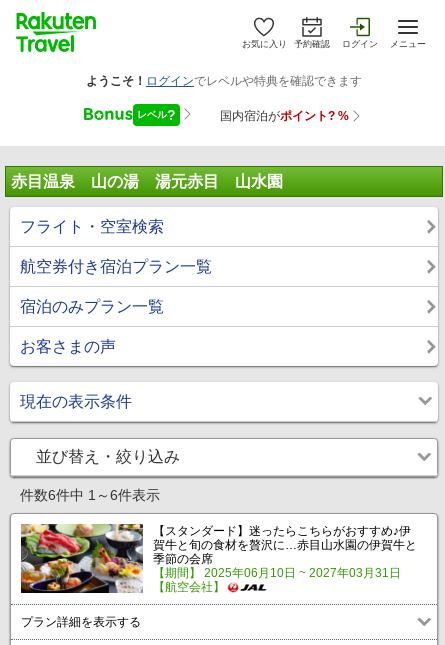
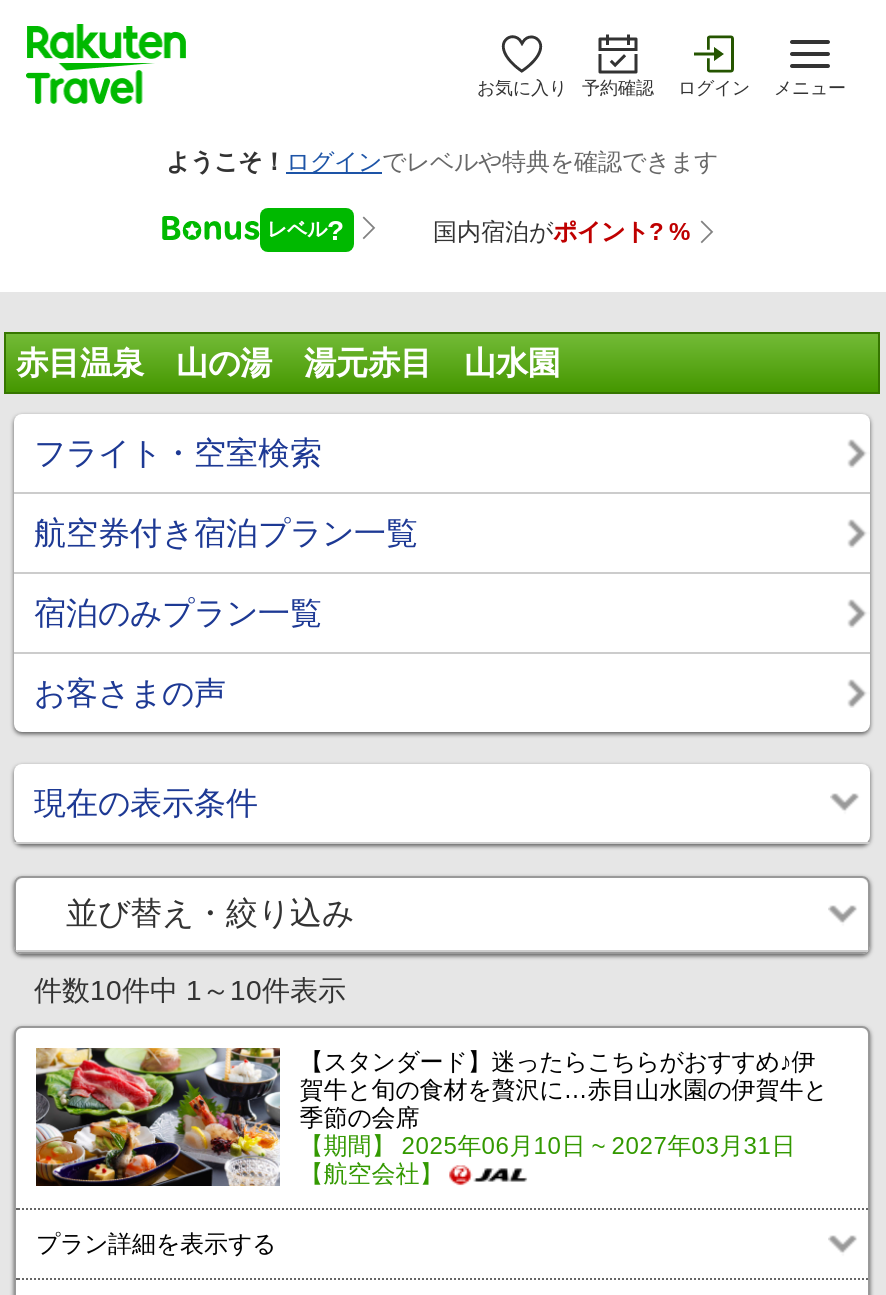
- 件数6件中 1～6件表示
+ 件数10件中 1～10件表示
